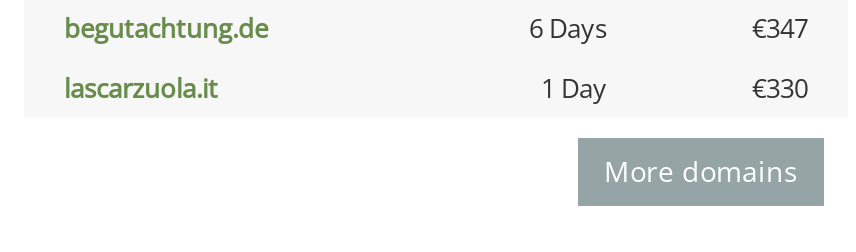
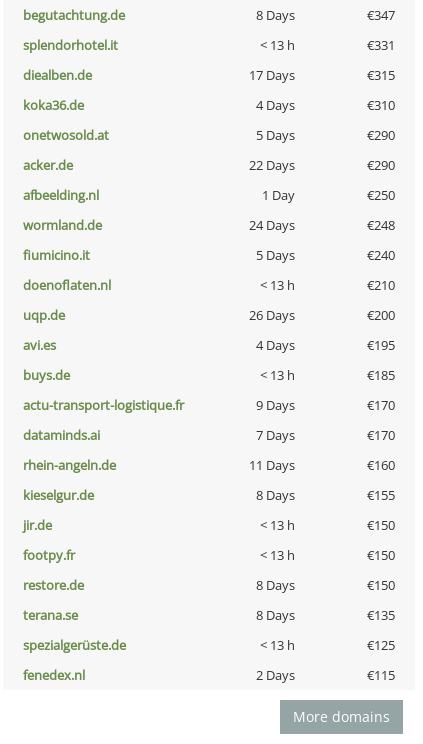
- 6 Days
+ 8 Days

- lascarzuola.it
+ splendorhotel.it
+ < 13 h
+ €331
+ diealben.de
+ 17 Days
+ €315
+ koka36.de
+ 4 Days
+ €310
+ onetwosold.at
+ 5 Days
+ €290
+ acker.de
+ 22 Days
+ €290
+ afbeelding.nl

- €330
+ €250
+ wormland.de
+ 24 Days
+ €248
+ fiumicino.it
+ 5 Days
+ €240
+ doenoflaten.nl
+ < 13 h
+ €210
+ uqp.de
+ 26 Days
+ €200
+ avi.es
+ 4 Days
+ €195
+ buys.de
+ < 13 h
+ €185
+ actu-transport-logistique.fr
+ 9 Days
+ €170
+ dataminds.ai
+ 7 Days
+ €170
+ rhein-angeln.de
+ 11 Days
+ €160
+ kieselgur.de
+ 8 Days
+ €155
+ jir.de
+ < 13 h
+ €150
+ footpy.fr
+ < 13 h
+ €150
+ restore.de
+ 8 Days
+ €150
+ terana.se
+ 8 Days
+ €135
+ spezialgerüste.de
+ < 13 h
+ €125
+ fenedex.nl
+ 2 Days
+ €115
